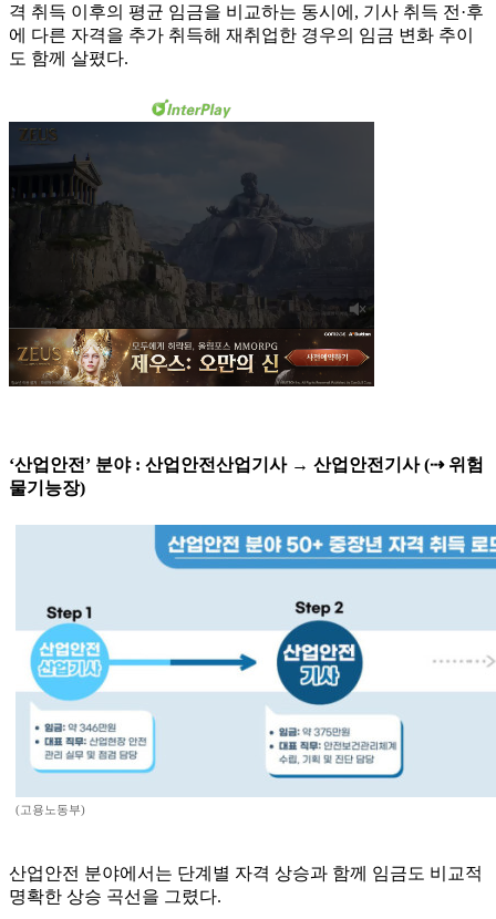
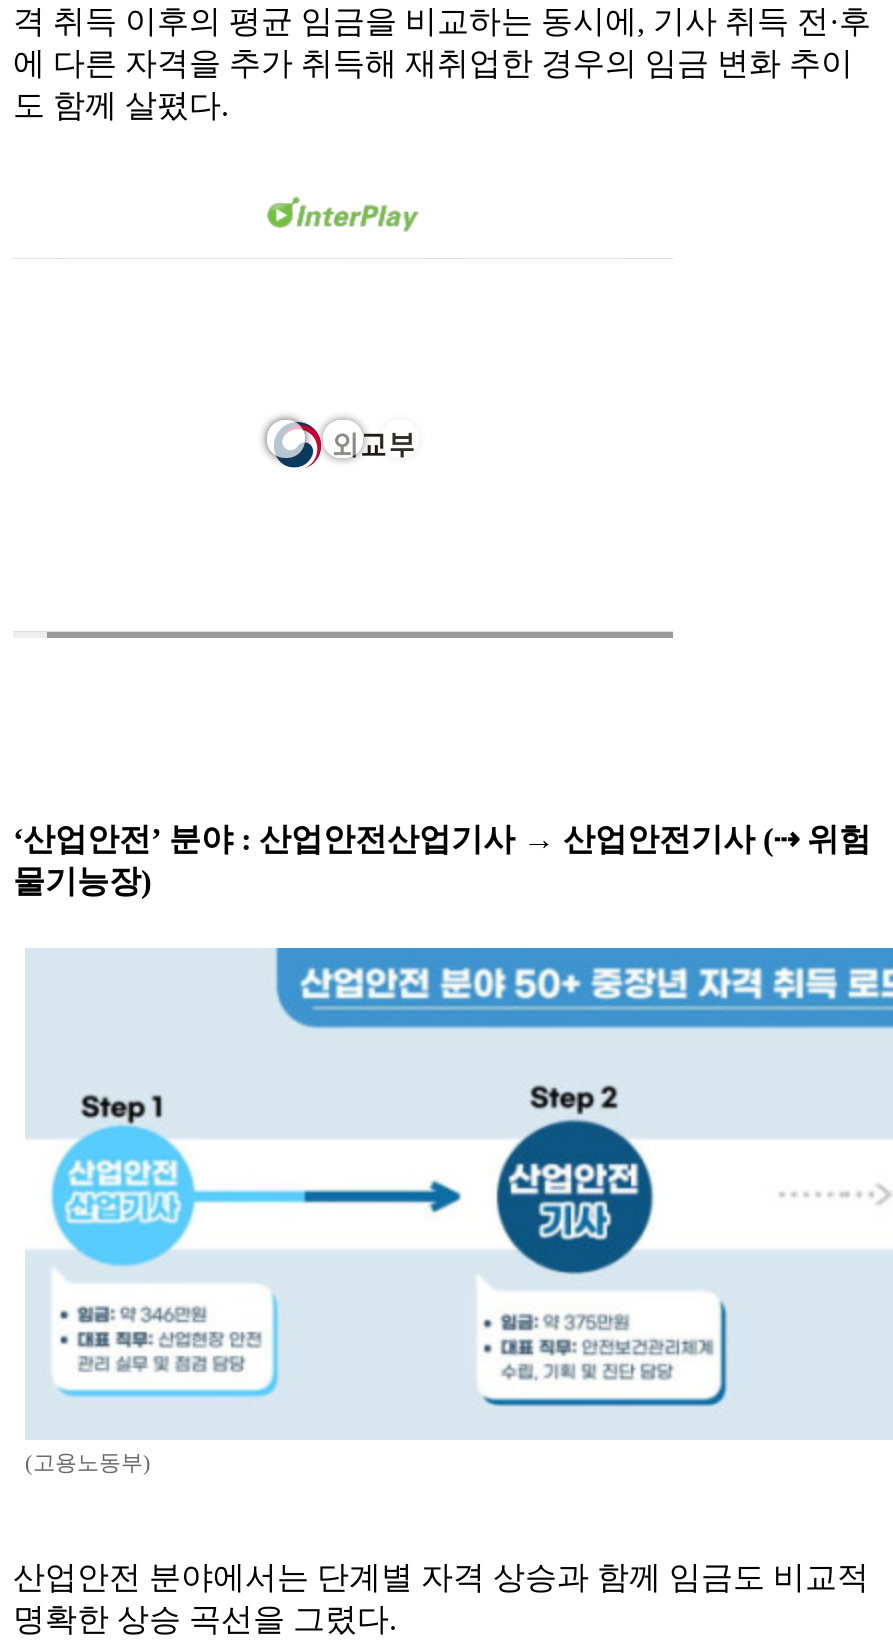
- [image]
